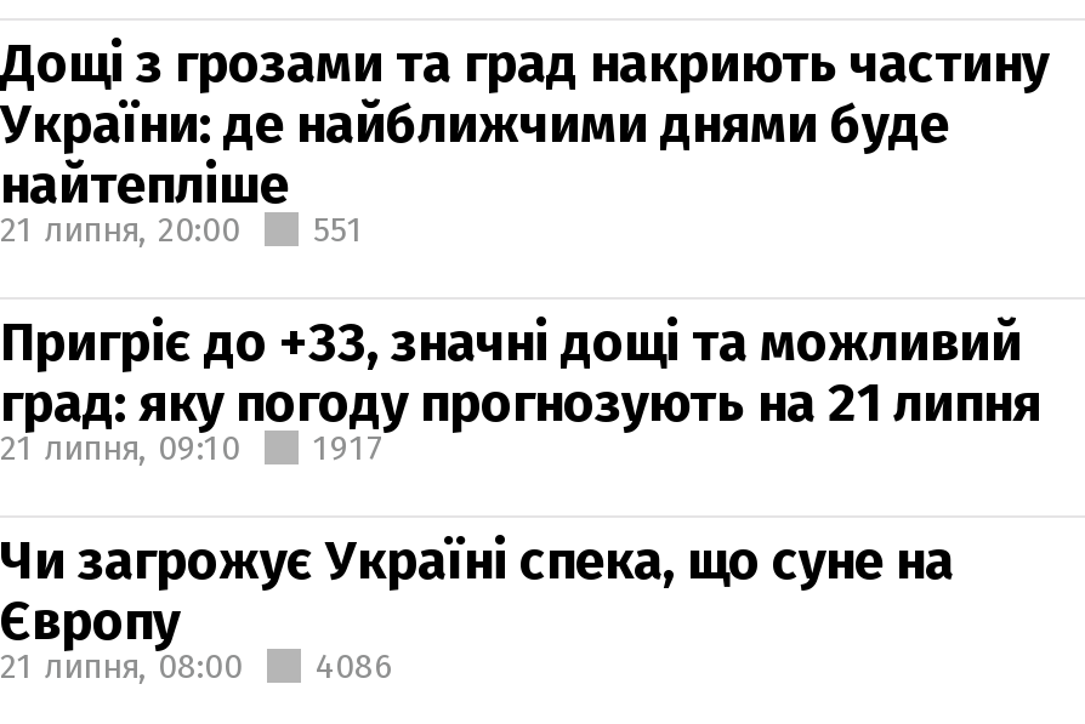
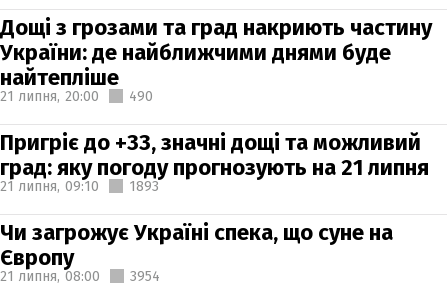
- 21 липня, 20:00 551
+ 21 липня, 20:00 490

- 1917
+ 1893

- 21 липня, 08:00 4086
+ 21 липня, 08:00 3954
